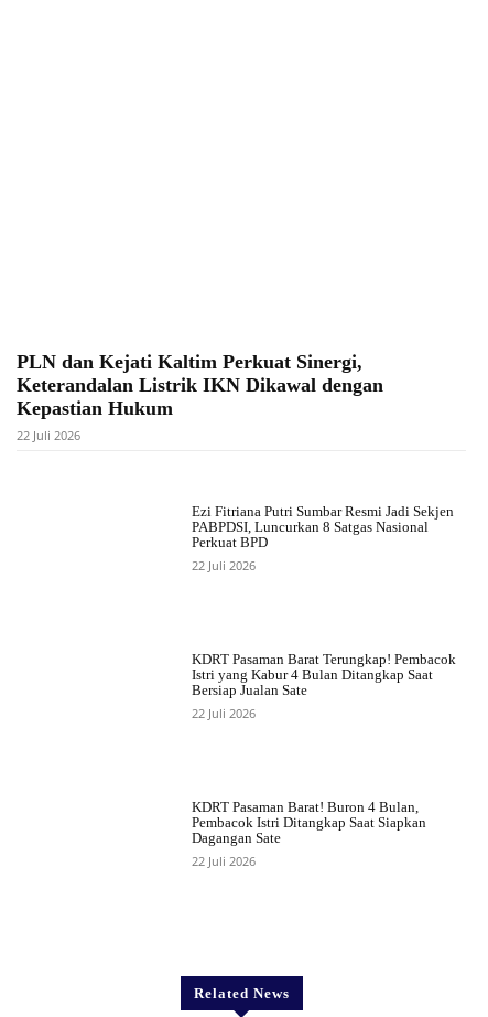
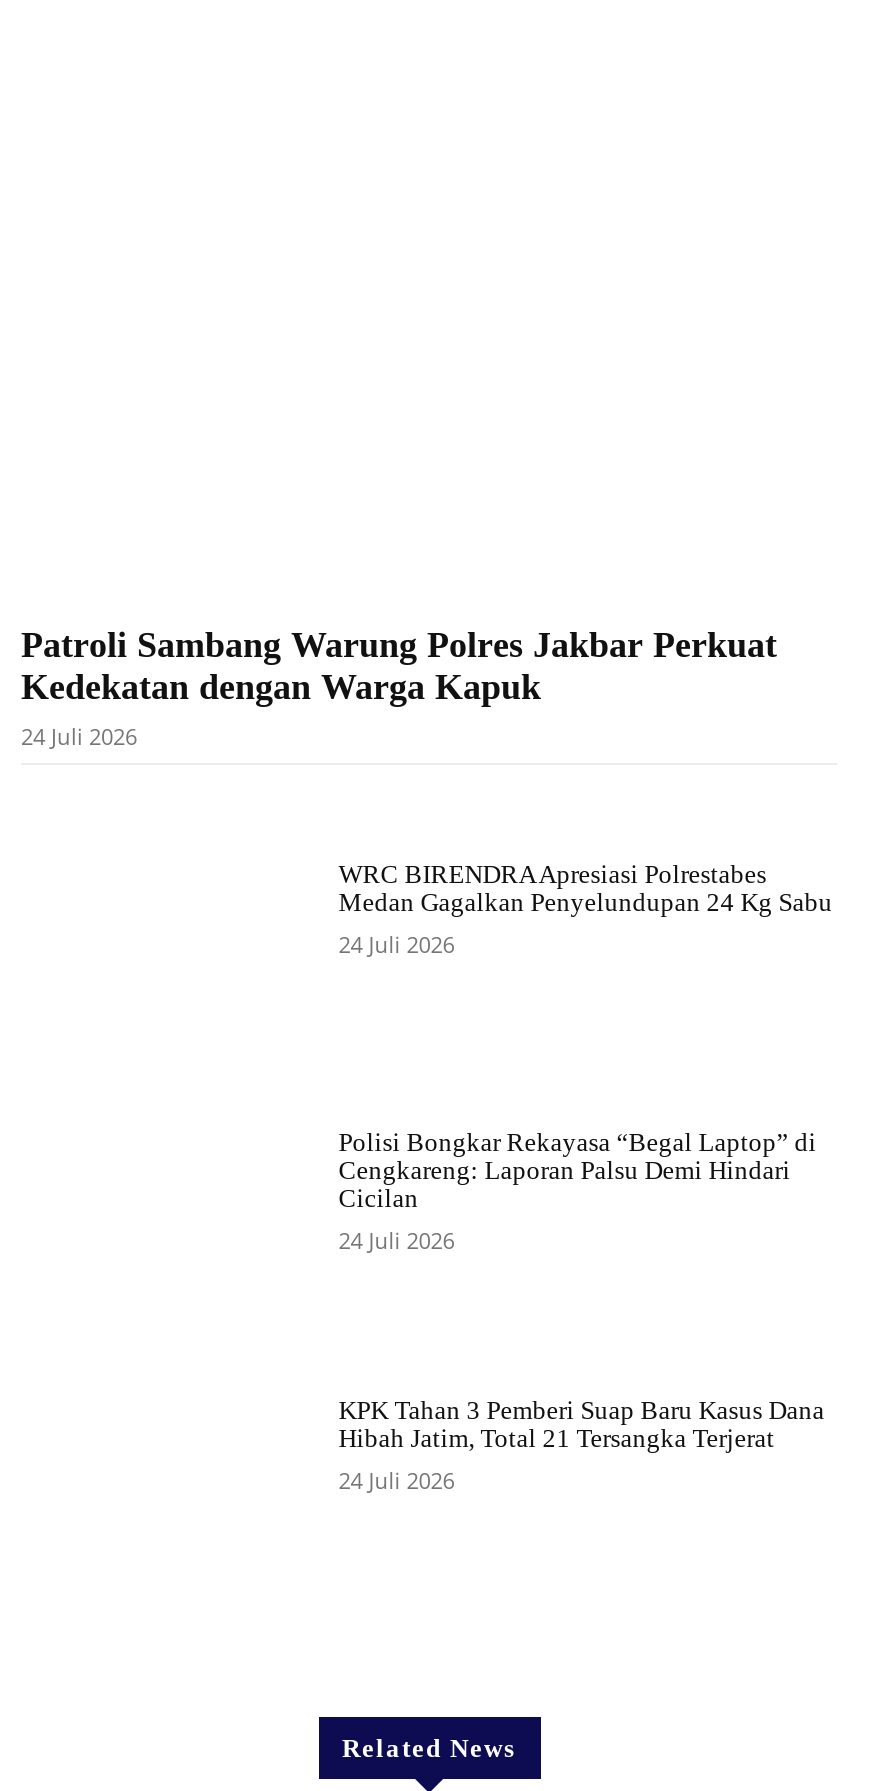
- PLN dan Kejati Kaltim Perkuat Sinergi,
- Keterandalan Listrik IKN Dikawal dengan
- Kepastian Hukum
- 22 Juli 2026
+ Patroli Sambang Warung Polres Jakbar Perkuat
+ Kedekatan dengan Warga Kapuk
+ 24 Juli 2026

- Ezi Fitriana Putri Sumbar Resmi Jadi Sekjen
- PABPDSI, Luncurkan 8 Satgas Nasional
- Perkuat BPD
- 22 Juli 2026
+ WRC BIRENDRA Apresiasi Polrestabes
+ Medan Gagalkan Penyelundupan 24 Kg Sabu
+ 24 Juli 2026

- KDRT Pasaman Barat Terungkap! Pembacok
- Istri yang Kabur 4 Bulan Ditangkap Saat
- Bersiap Jualan Sate
- 22 Juli 2026
+ Polisi Bongkar Rekayasa “Begal Laptop” di
+ Cengkareng: Laporan Palsu Demi Hindari
+ Cicilan
+ 24 Juli 2026

- KDRT Pasaman Barat! Buron 4 Bulan,
- Pembacok Istri Ditangkap Saat Siapkan
- Dagangan Sate
- 22 Juli 2026
+ KPK Tahan 3 Pemberi Suap Baru Kasus Dana
+ Hibah Jatim, Total 21 Tersangka Terjerat
+ 24 Juli 2026
